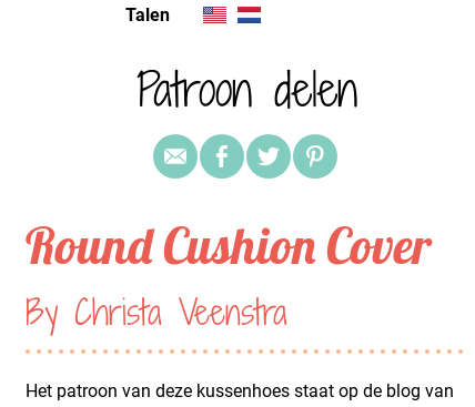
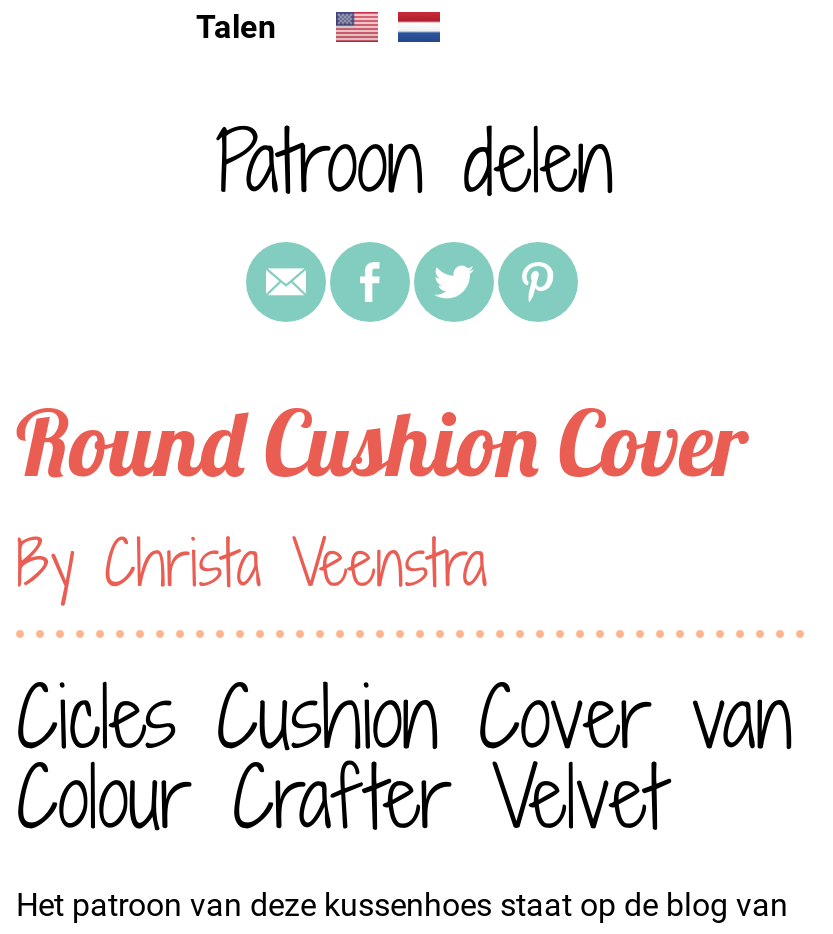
+ Cicles Cushion Cover van
+ Colour Crafter Velvet
